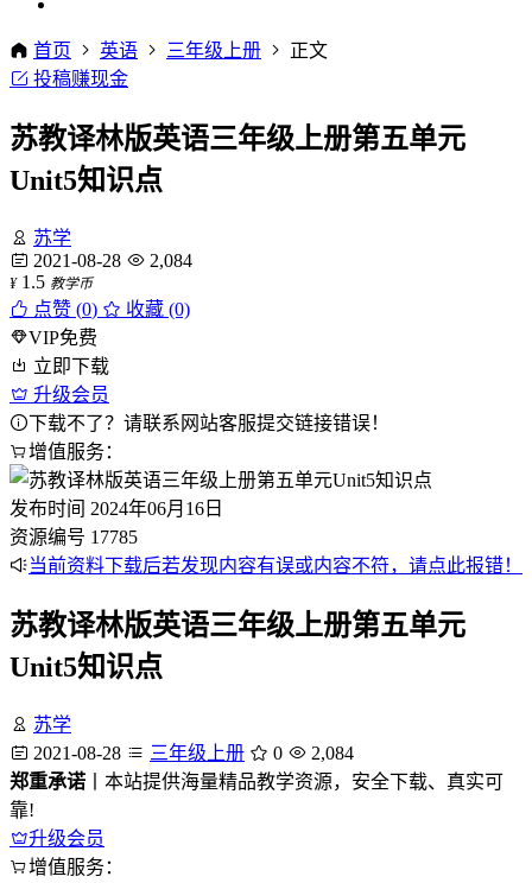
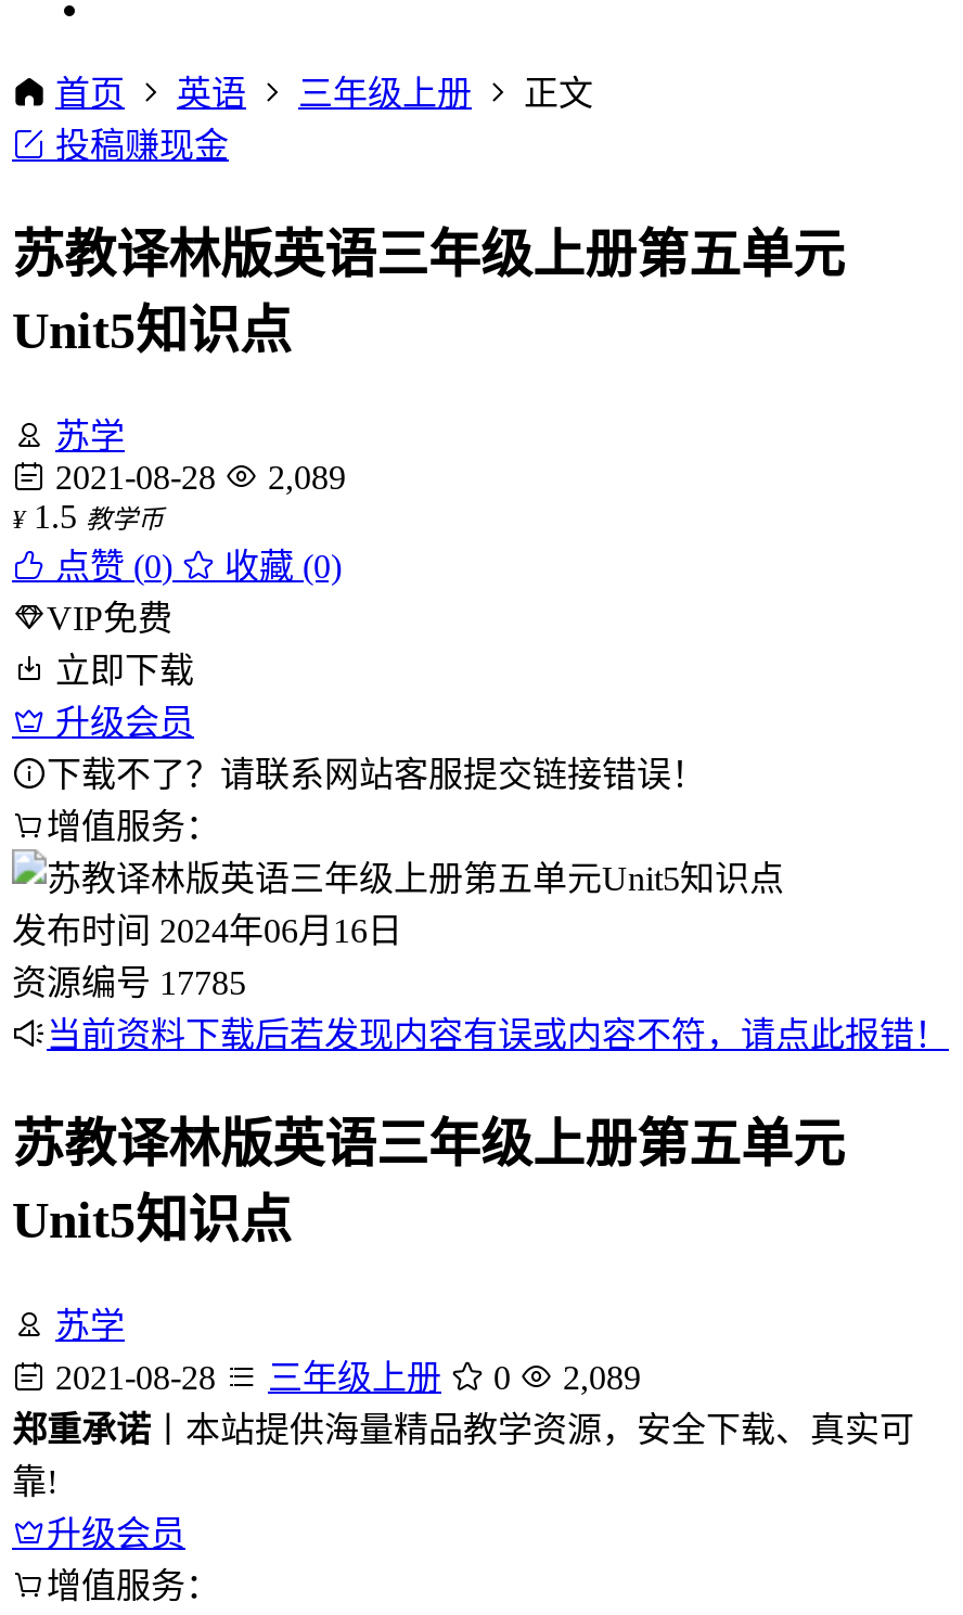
- 2021-08-28 2,084
+ 2021-08-28 2,089

- 2,084
+ 2,089
